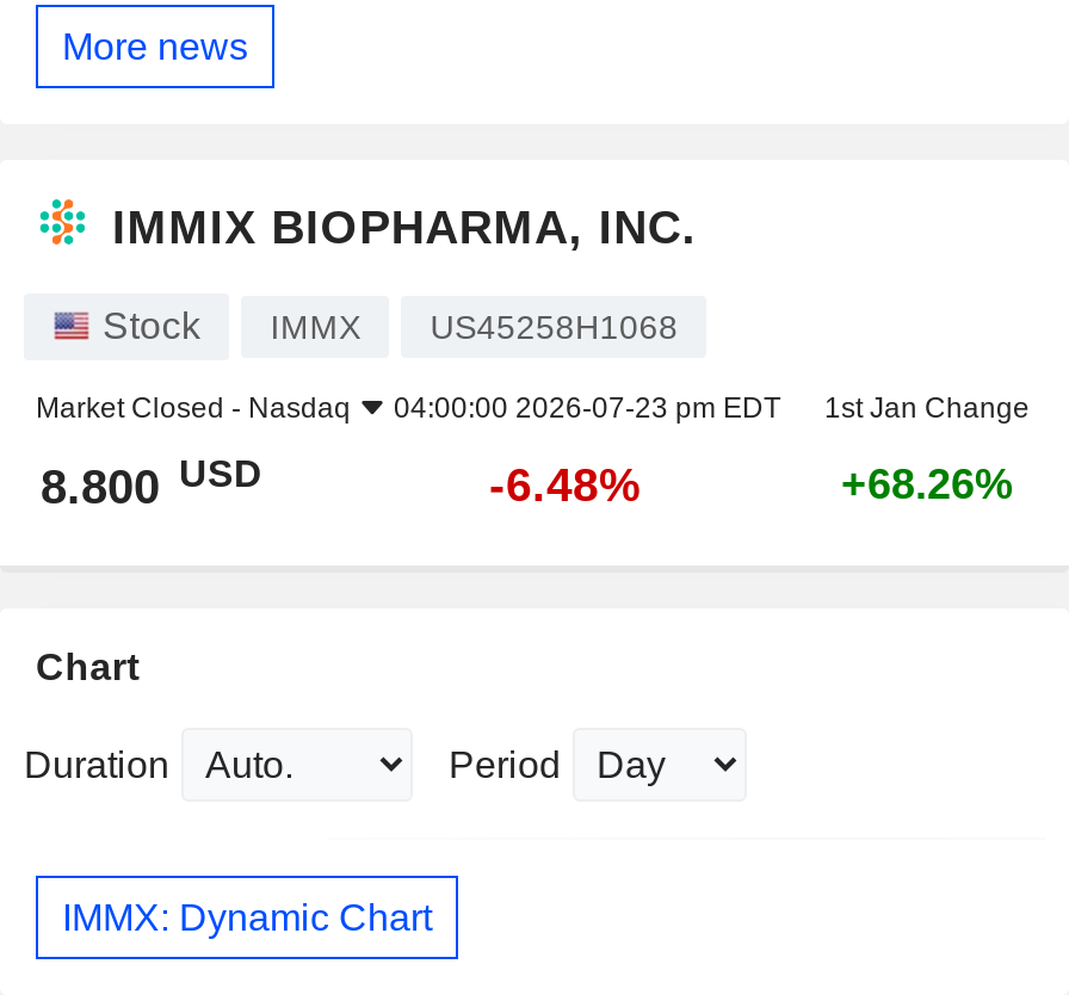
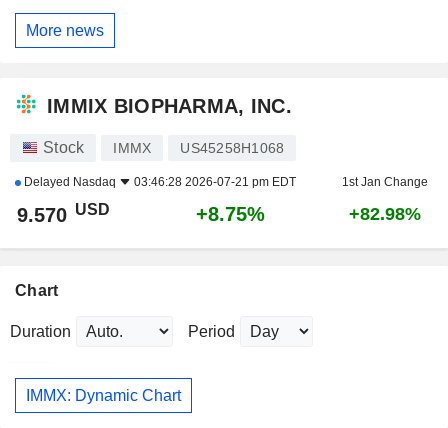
- Market Closed - Nasdaq
- 04:00:00 2026-07-23 pm EDT
+ Delayed Nasdaq
+ 03:46:28 2026-07-21 pm EDT

- 8.800 USD
+ 9.570 USD

- -6.48%
+ +8.75%

- +68.26%
+ +82.98%
